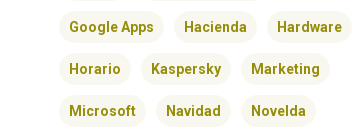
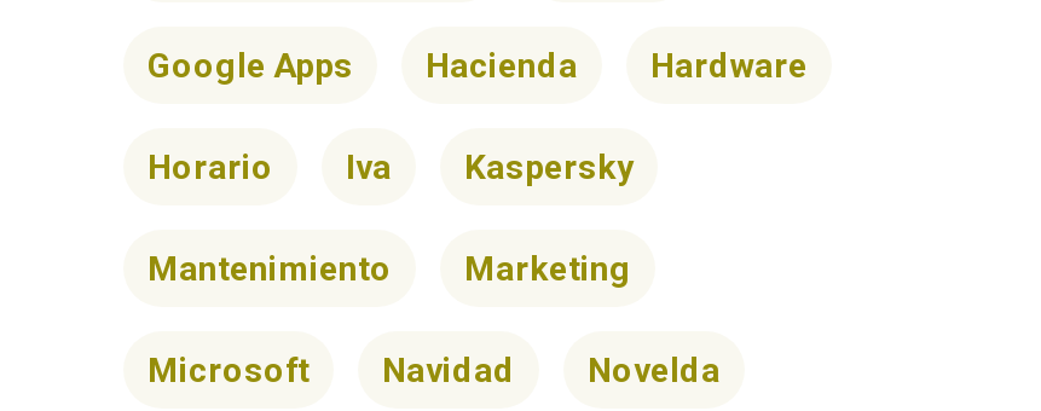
+ Mantenimiento

+ Iva
